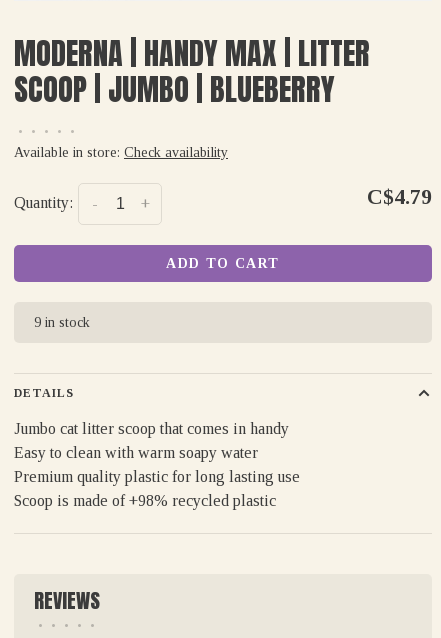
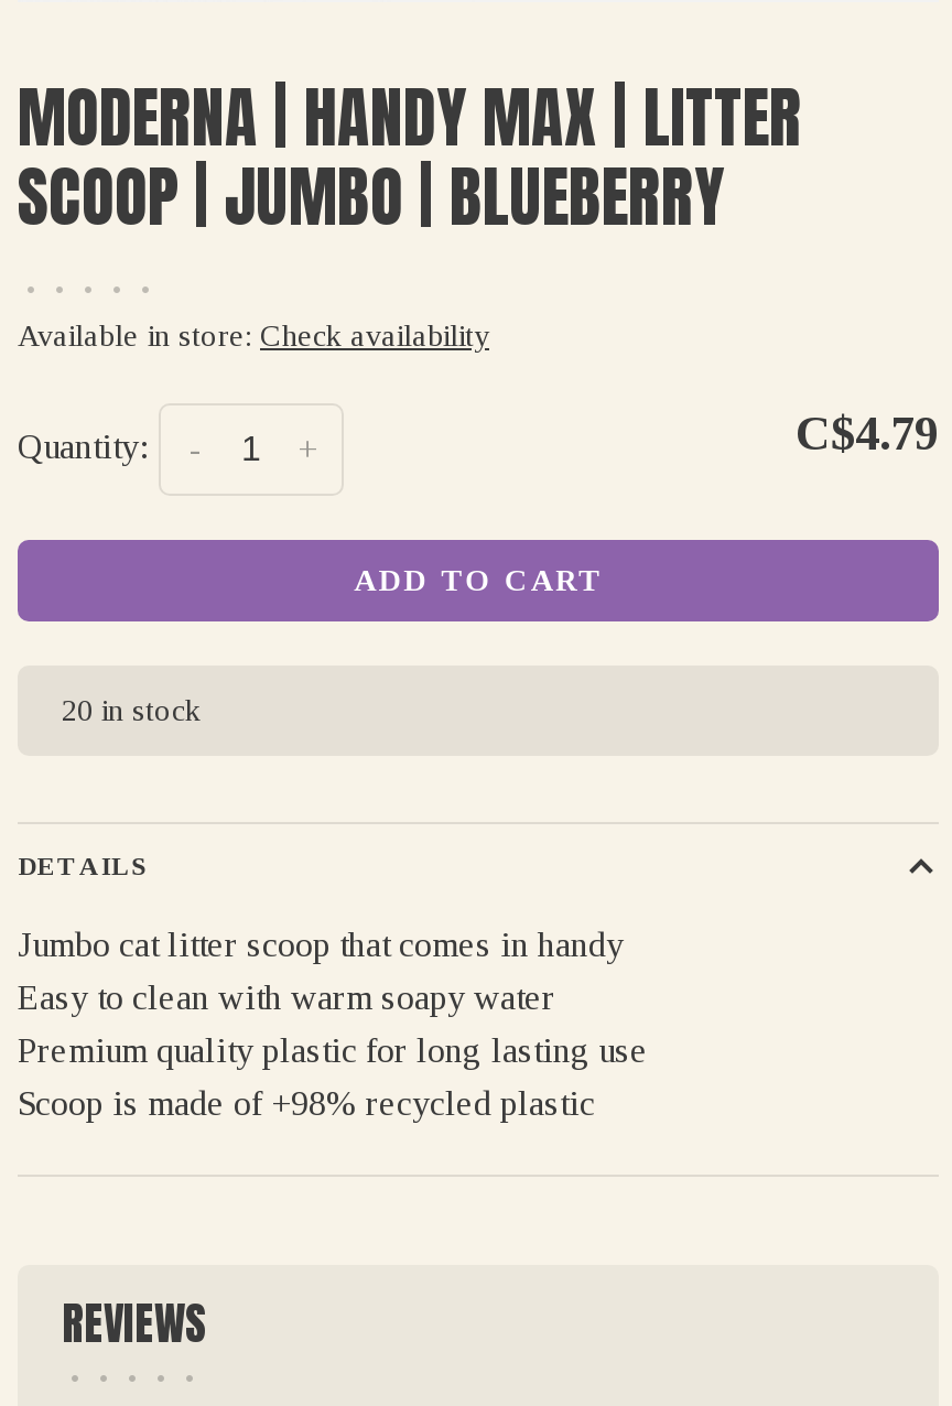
- 9 in stock
+ 20 in stock
